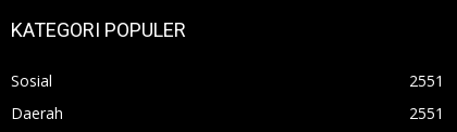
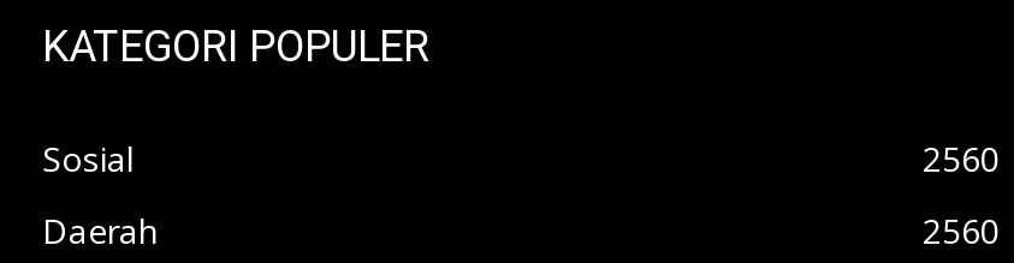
- 2551
+ 2560

- 2551
+ 2560
